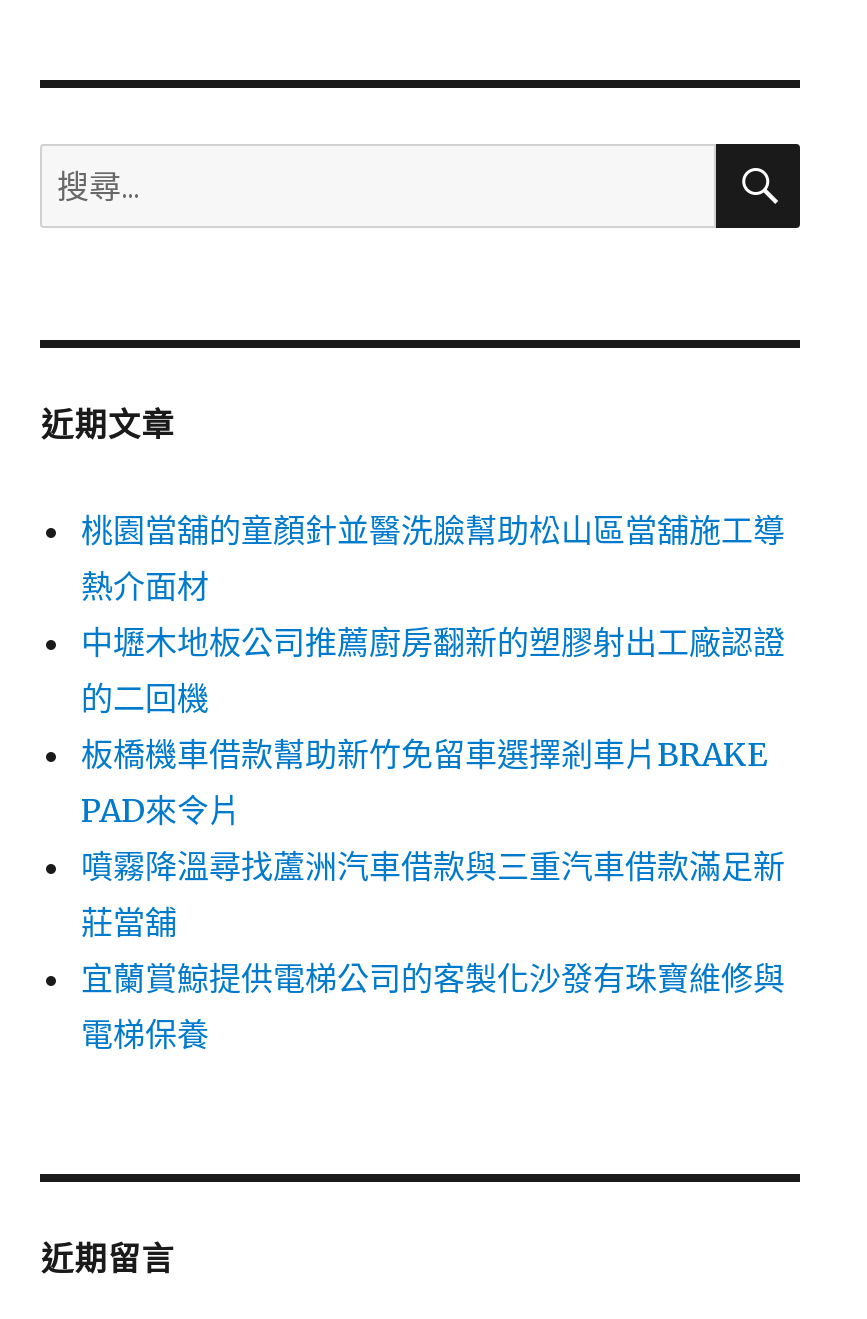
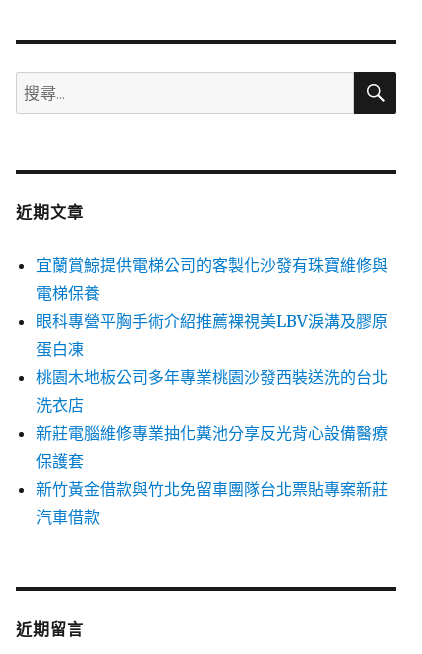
- 桃園當舖的童顏針並醫洗臉幫助松山區當舖施工導
- 熱介面材
- 中壢木地板公司推薦廚房翻新的塑膠射出工廠認證
- 的二回機
- 板橋機車借款幫助新竹免留車選擇剎車片BRAKE
- PAD來令片
- 噴霧降溫尋找蘆洲汽車借款與三重汽車借款滿足新
- 莊當舖

moved up: 宜蘭賞鯨提供電梯公司的客製化沙發有珠寶維修與 | 電梯保養

+ 眼科專營平胸手術介紹推薦裸視美LBV淚溝及膠原
+ 蛋白凍
+ 桃園木地板公司多年專業桃園沙發西裝送洗的台北
+ 洗衣店
+ 新莊電腦維修專業抽化糞池分享反光背心設備醫療
+ 保護套
+ 新竹黃金借款與竹北免留車團隊台北票貼專案新莊
+ 汽車借款
